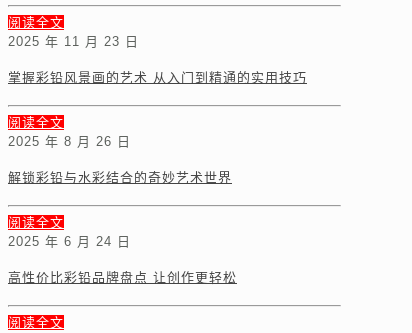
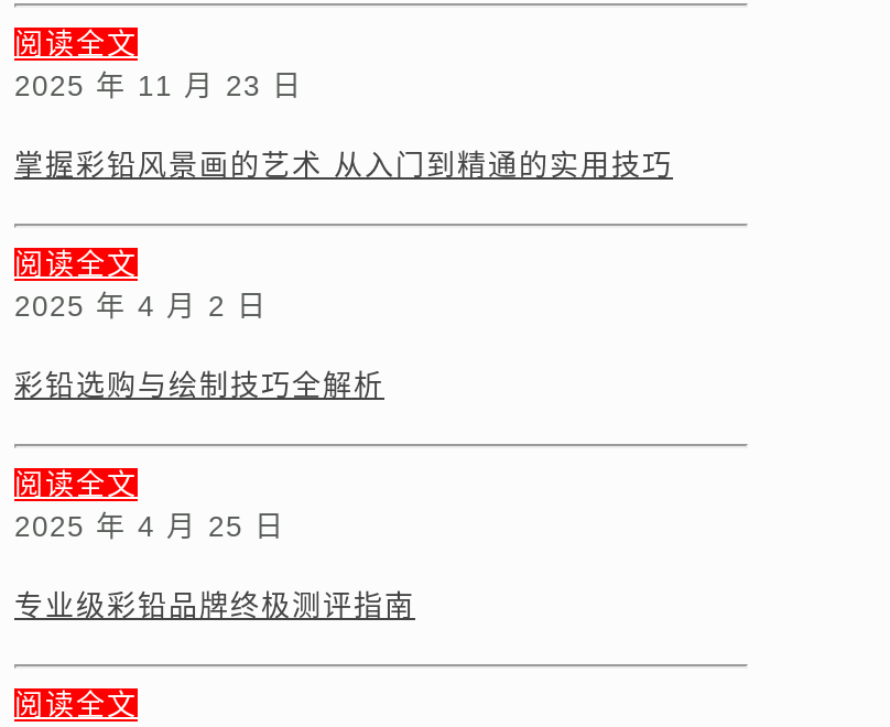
- 2025 年 8 月 26 日
+ 2025 年 4 月 2 日

- 解锁彩铅与水彩结合的奇妙艺术世界
+ 彩铅选购与绘制技巧全解析

- 2025 年 6 月 24 日
+ 2025 年 4 月 25 日

- 高性价比彩铅品牌盘点 让创作更轻松
+ 专业级彩铅品牌终极测评指南
